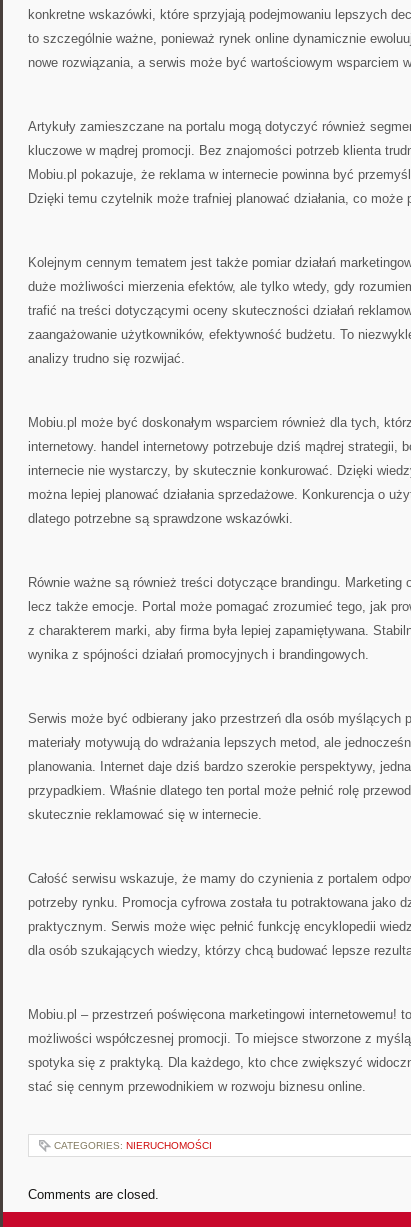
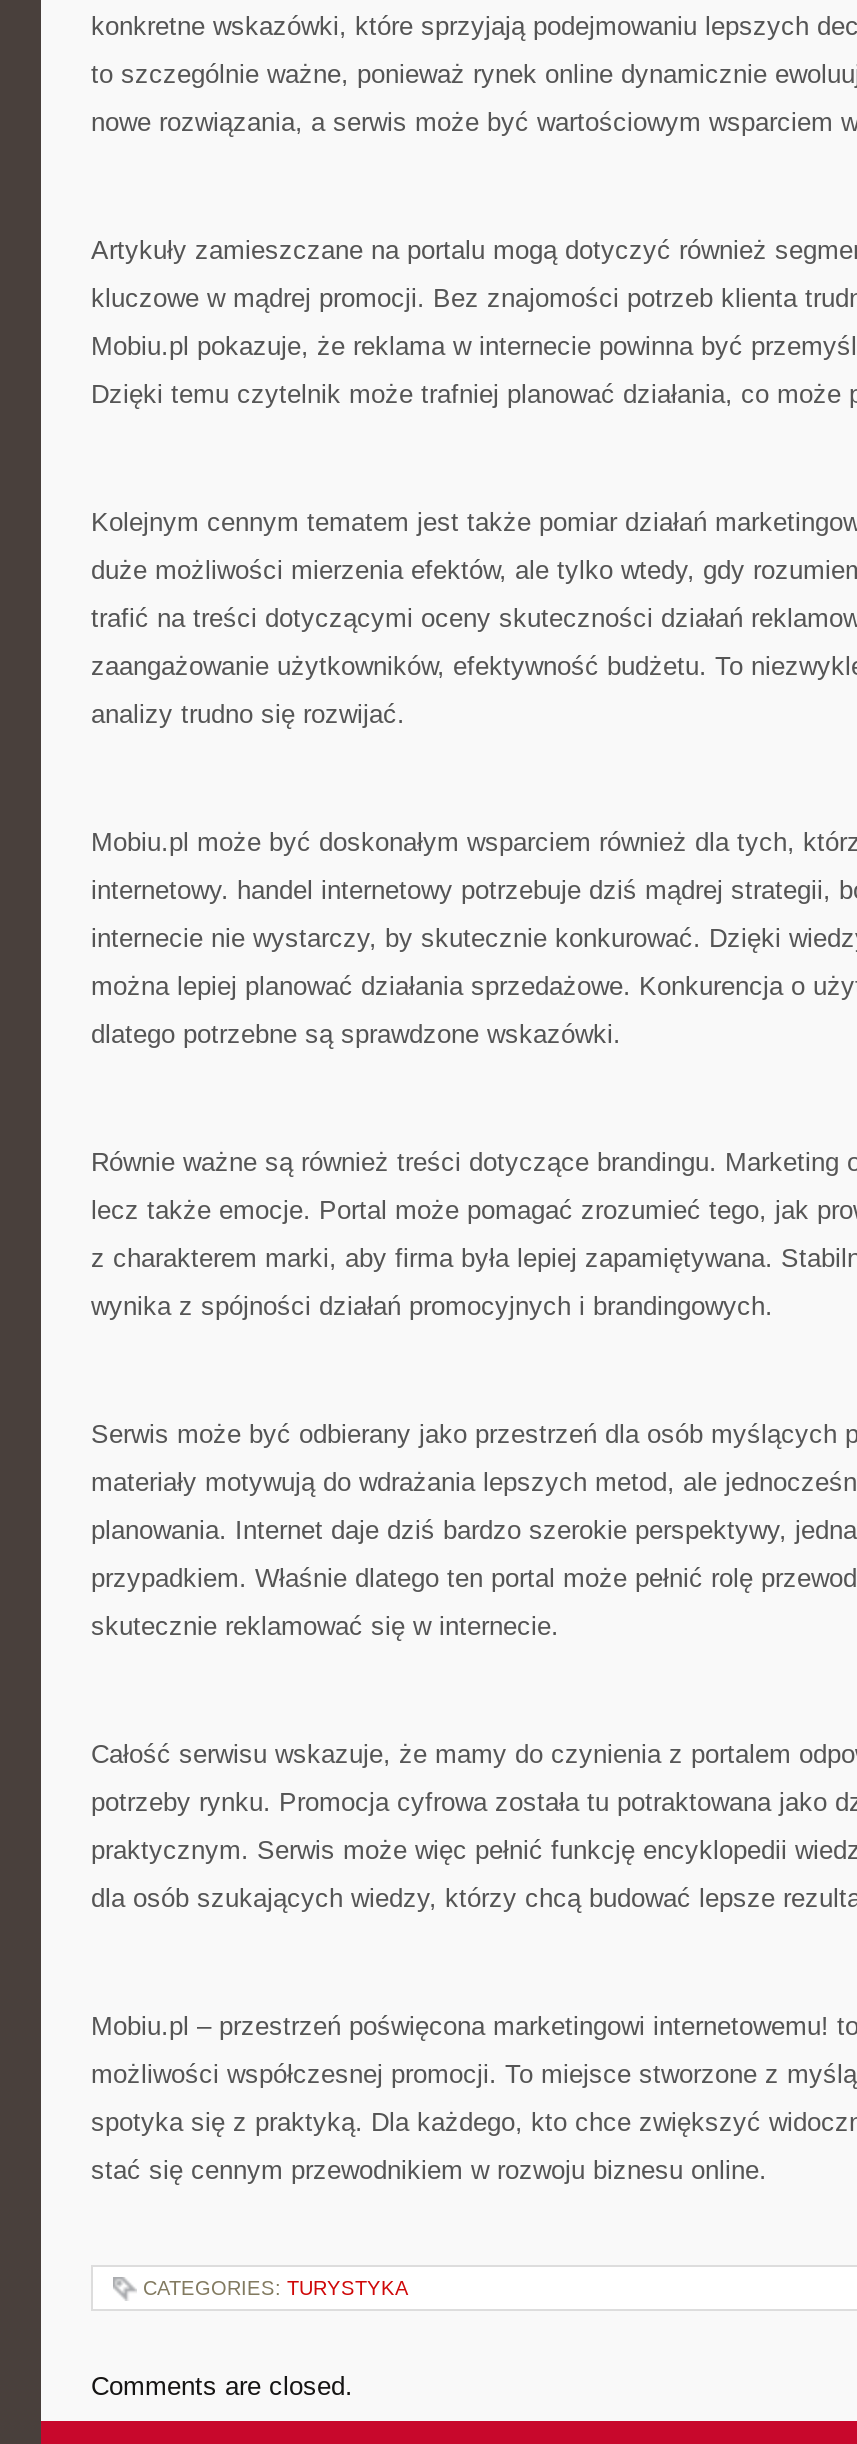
- CATEGORIES: NIERUCHOMOŚCI
+ CATEGORIES: TURYSTYKA
